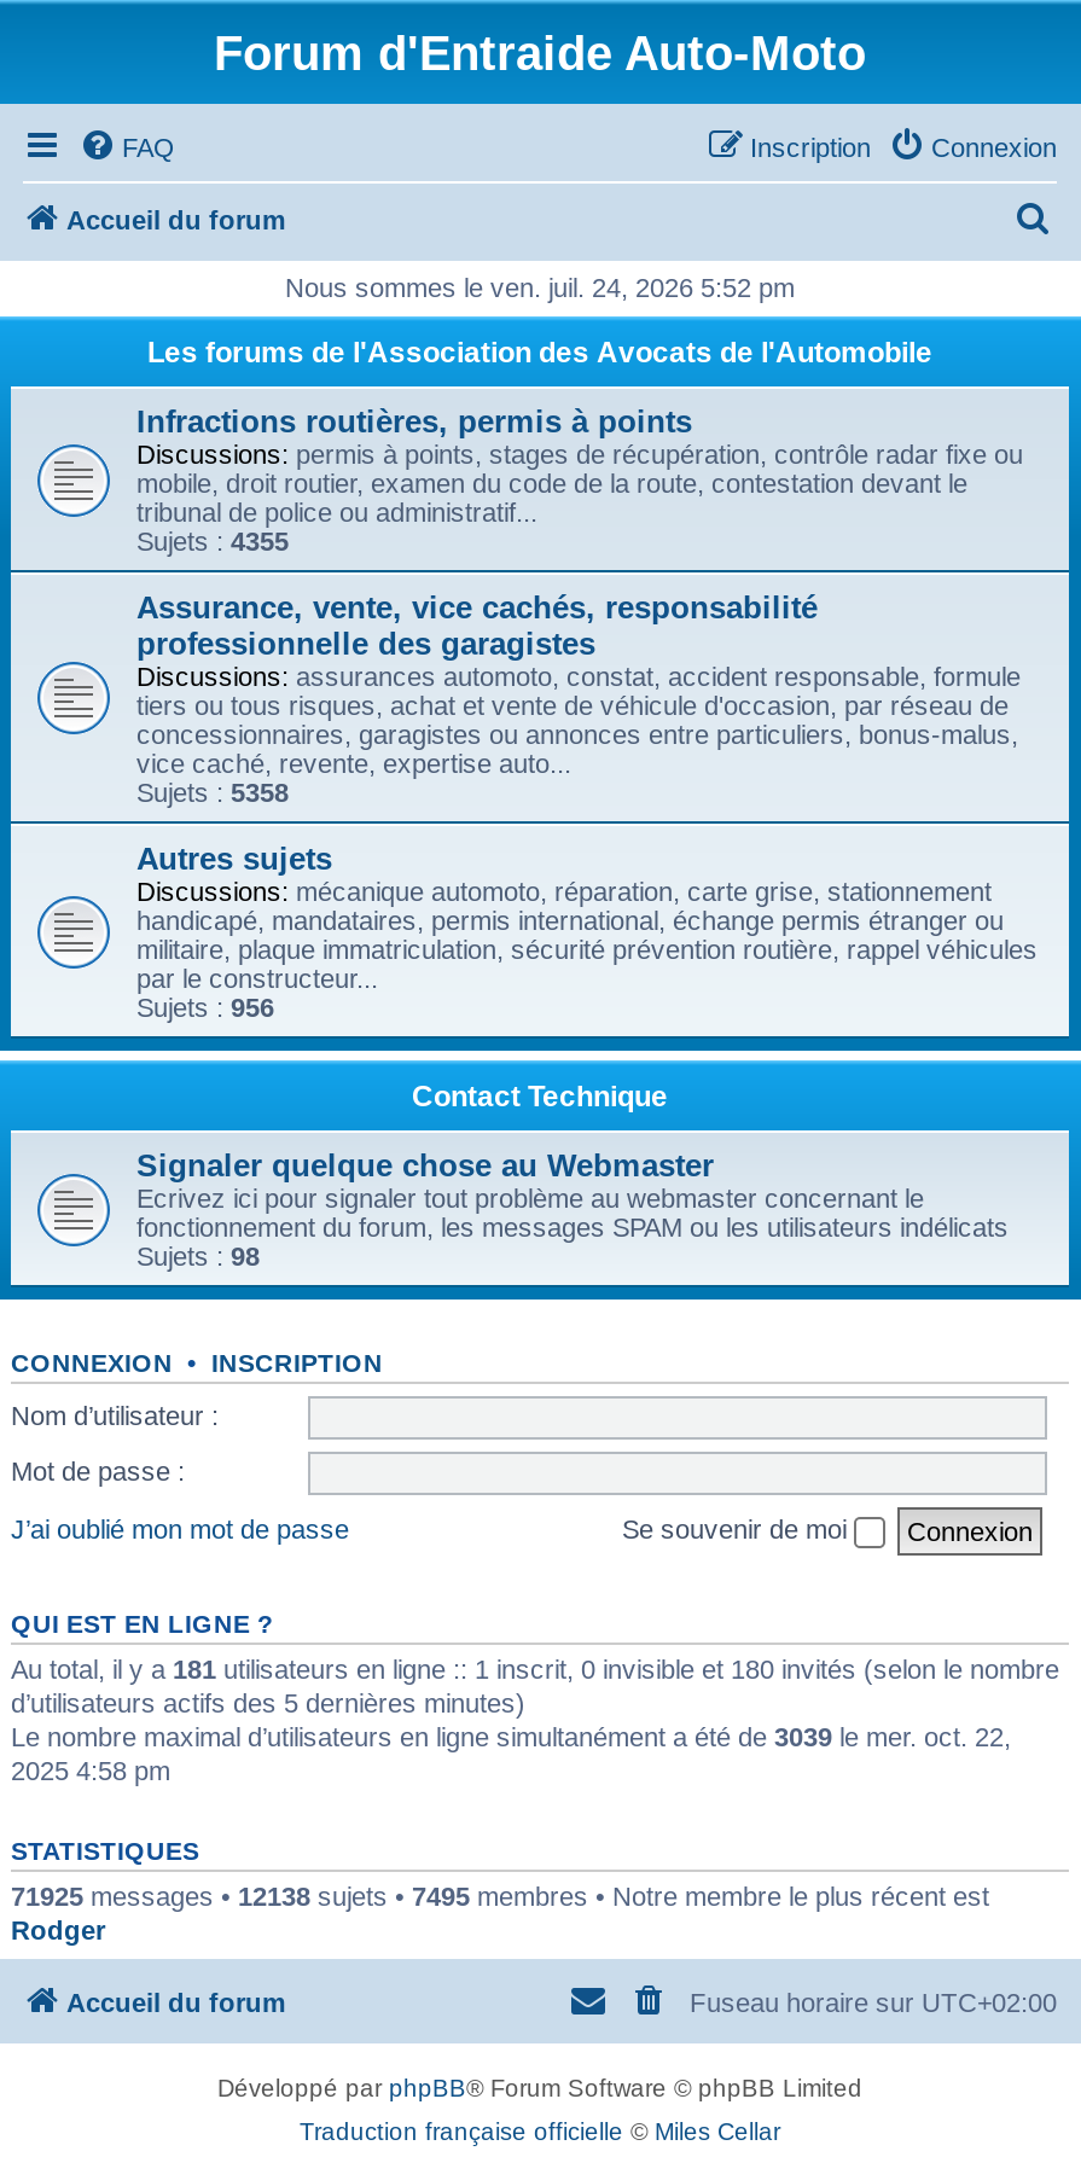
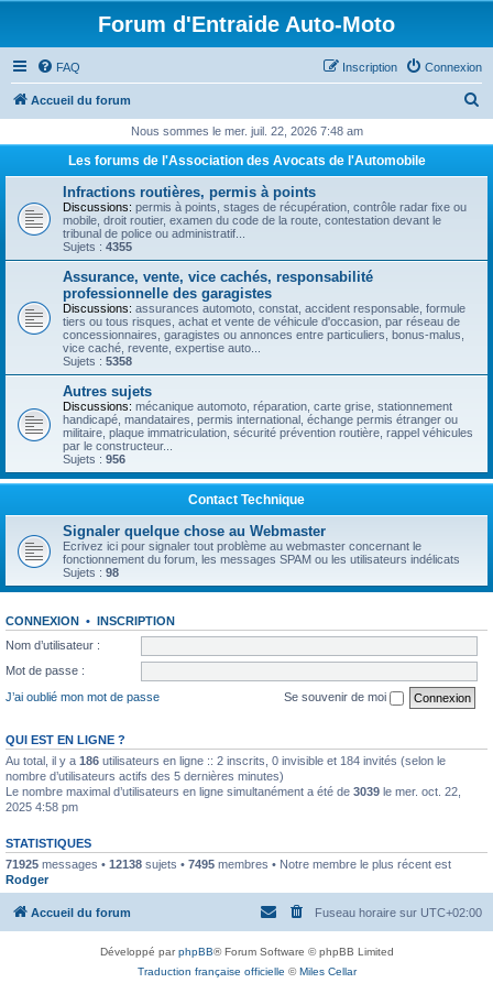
- Nous sommes le ven. juil. 24, 2026 5:52 pm
+ Nous sommes le mer. juil. 22, 2026 7:48 am

- Au total, il y a 181 utilisateurs en ligne :: 1 inscrit, 0 invisible et 180 invités (selon le nombre
- d’utilisateurs actifs des 5 dernières minutes)
+ Au total, il y a 186 utilisateurs en ligne :: 2 inscrits, 0 invisible et 184 invités (selon le
+ nombre d’utilisateurs actifs des 5 dernières minutes)
